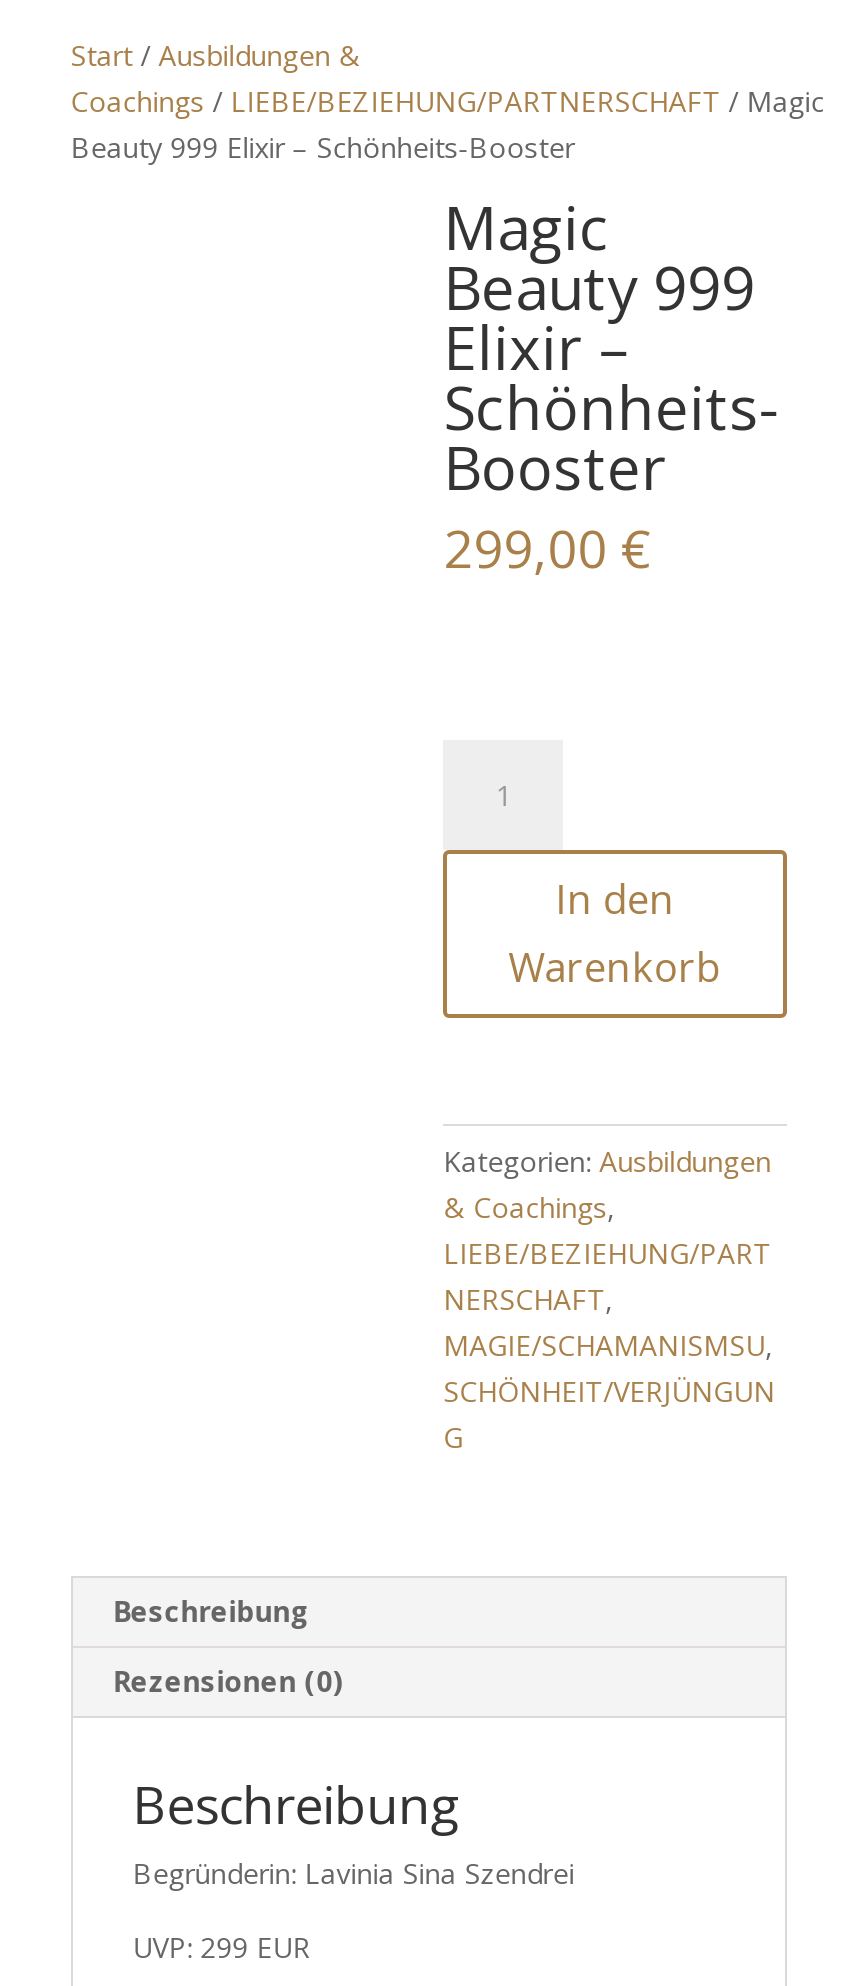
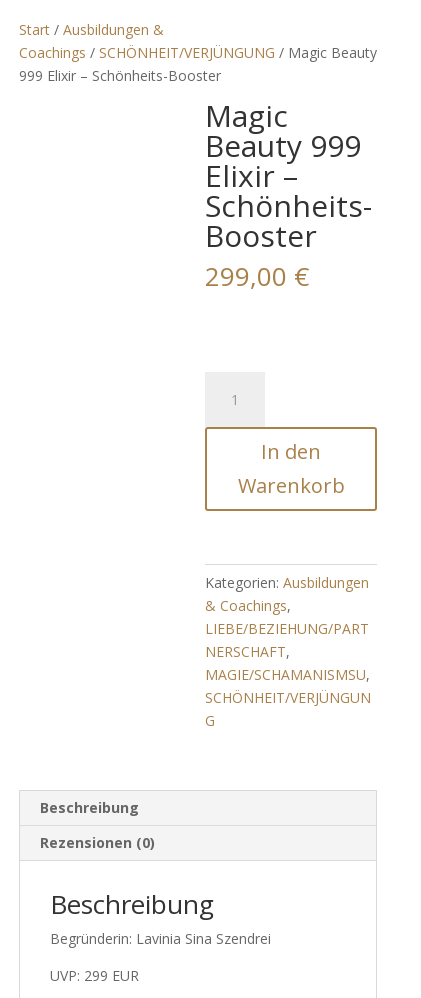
- Coachings / LIEBE/BEZIEHUNG/PARTNERSCHAFT / Magic
- Beauty 999 Elixir – Schönheits-Booster
+ Coachings / SCHÖNHEIT/VERJÜNGUNG / Magic Beauty
+ 999 Elixir – Schönheits-Booster
